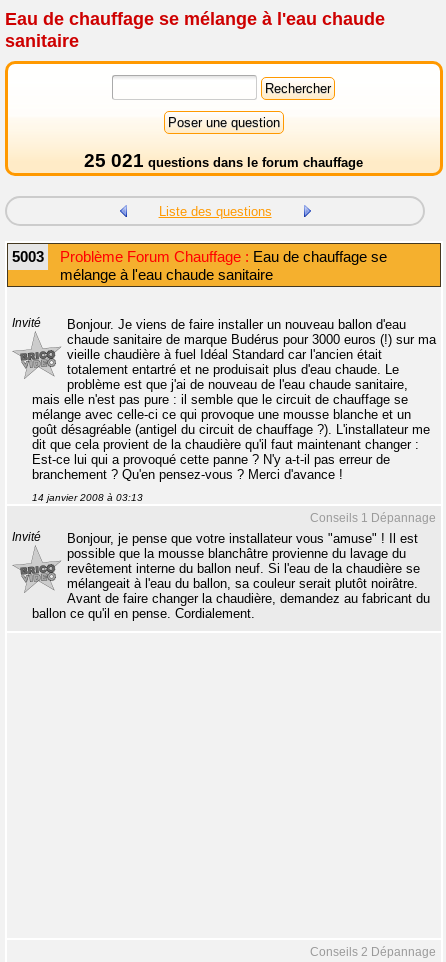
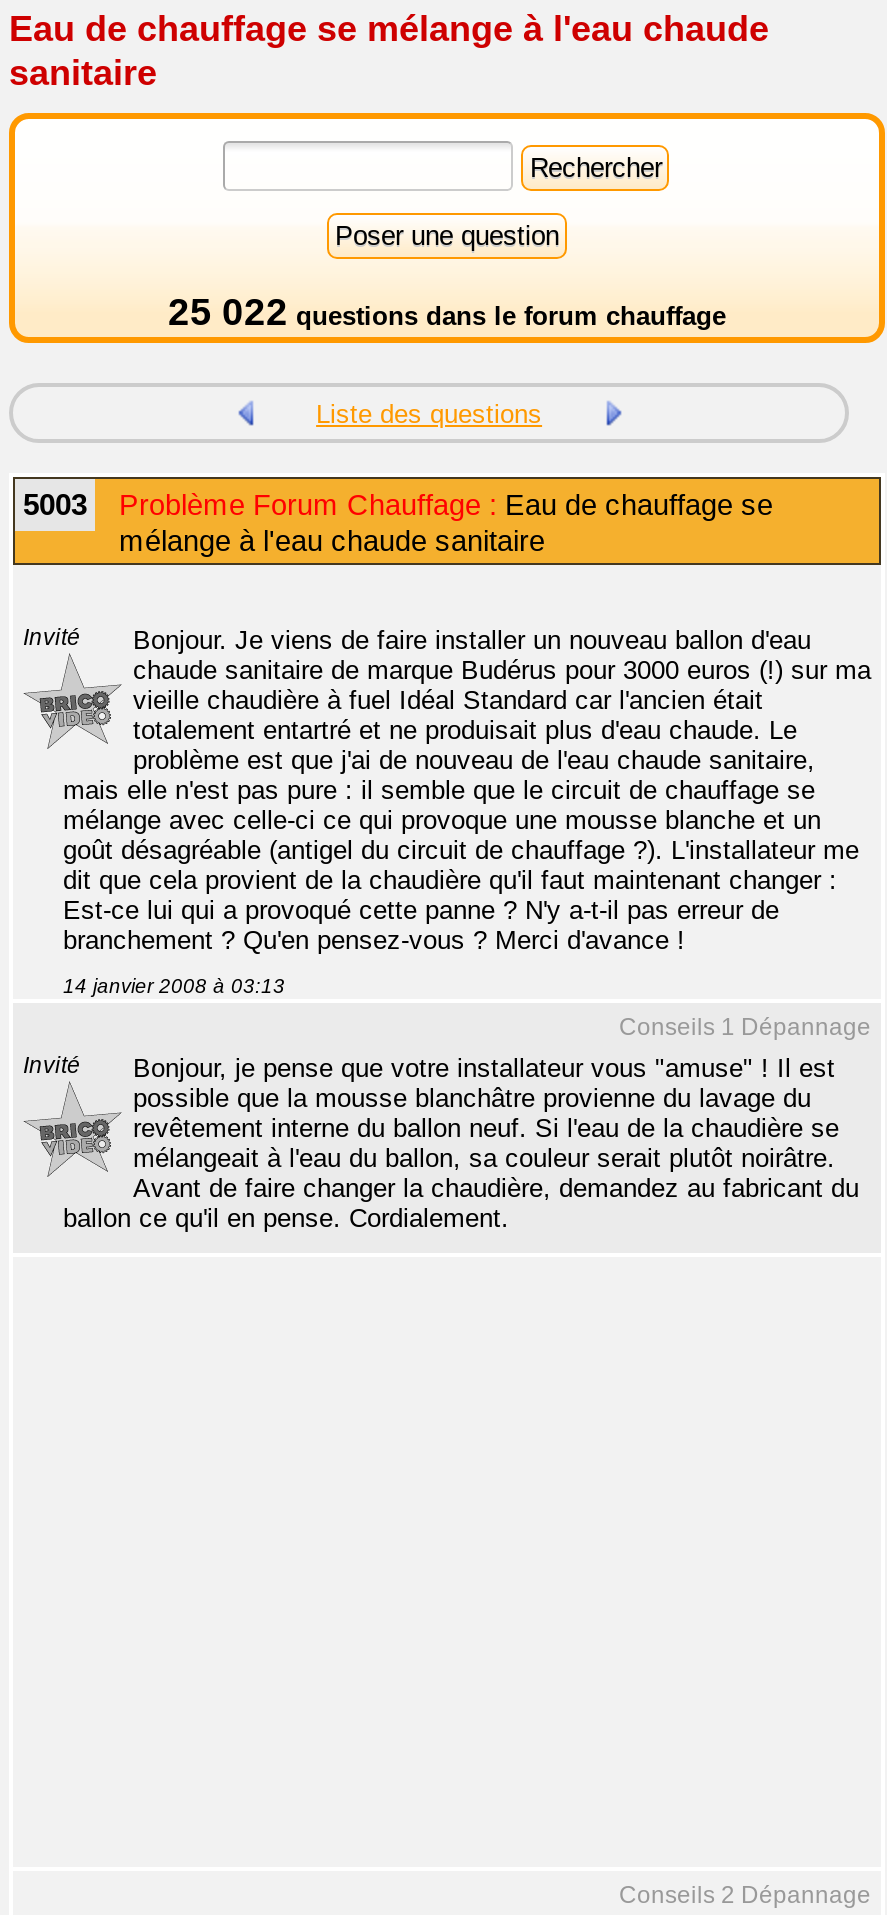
- 25 021 questions dans le forum chauffage
+ 25 022 questions dans le forum chauffage
